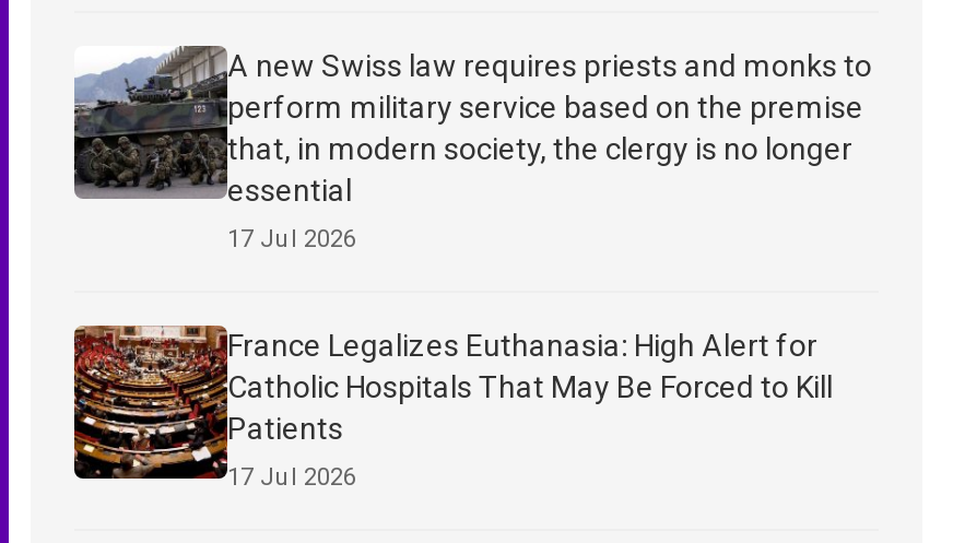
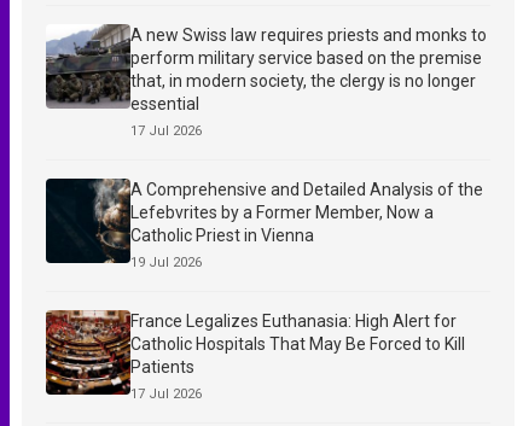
+ [image]
+ A Comprehensive and Detailed Analysis of the
+ Lefebvrites by a Former Member, Now a
+ Catholic Priest in Vienna
+ 19 Jul 2026
